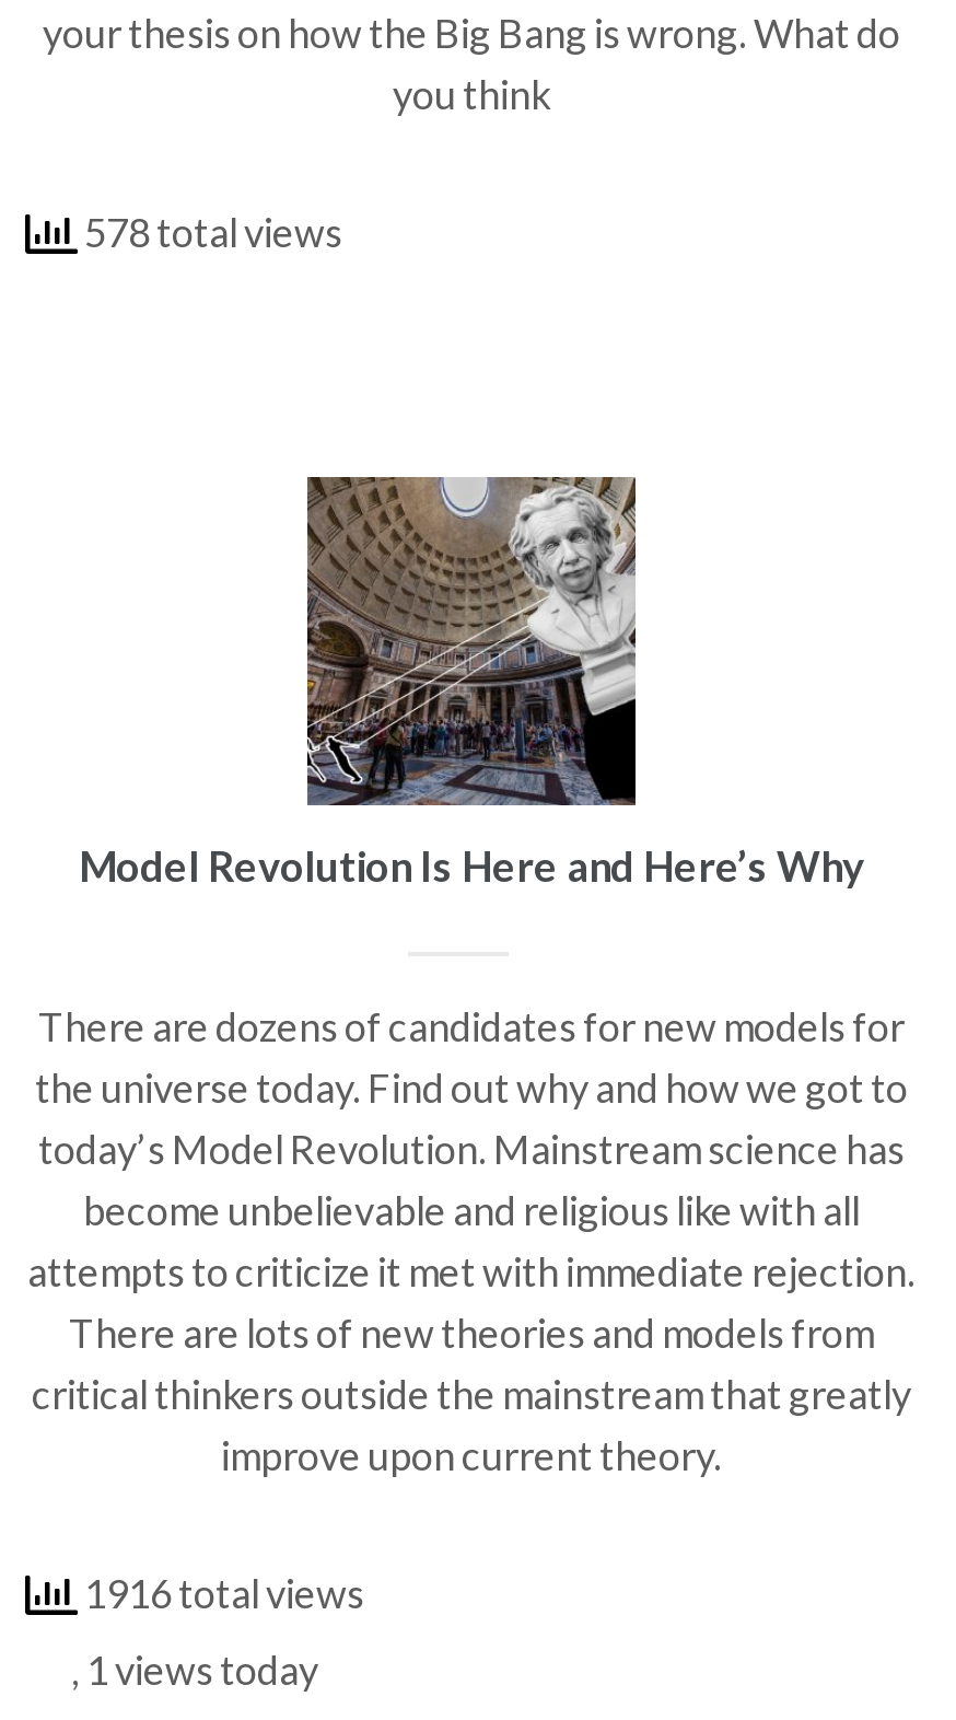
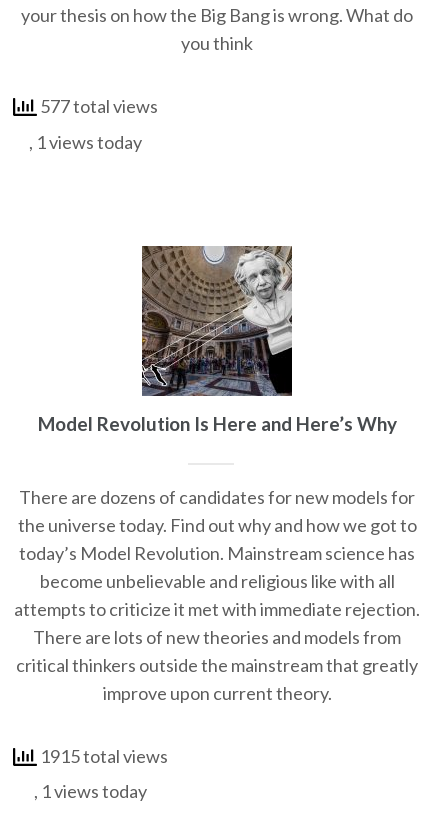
- 578 total views
+ 577 total views
+ , 1 views today

- 1916 total views
+ 1915 total views
